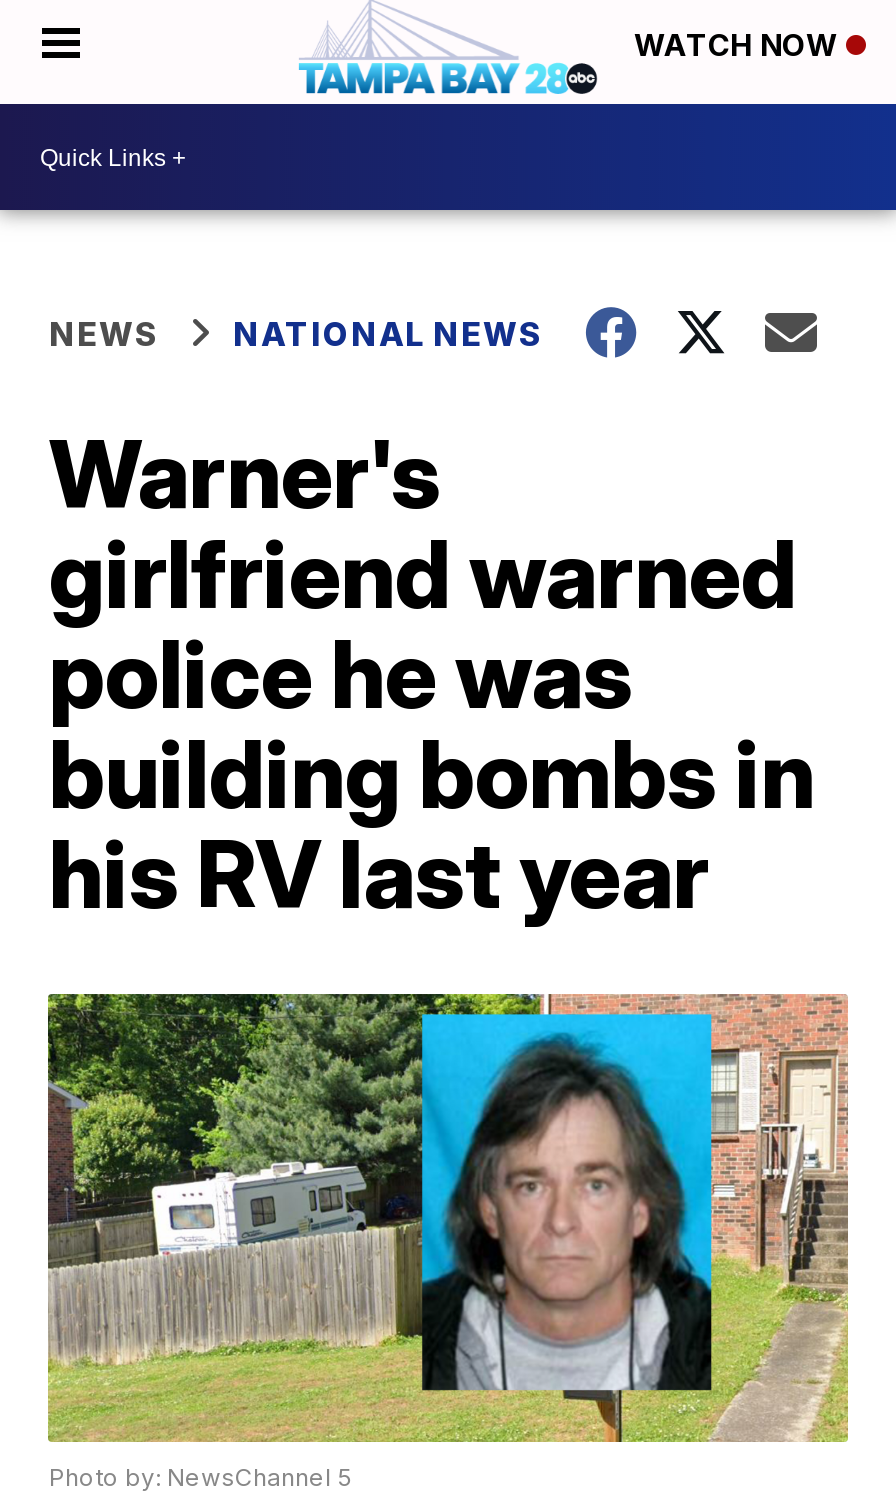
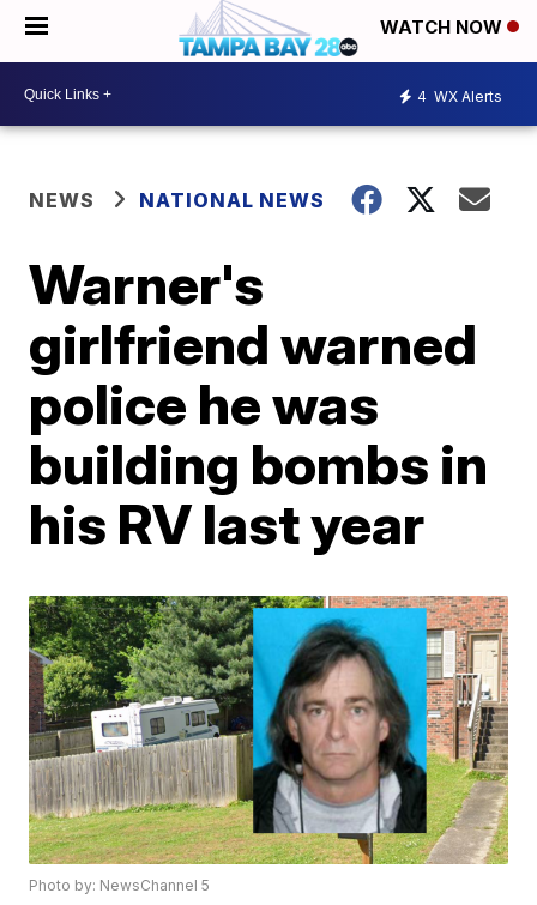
+ 4 WX Alerts
